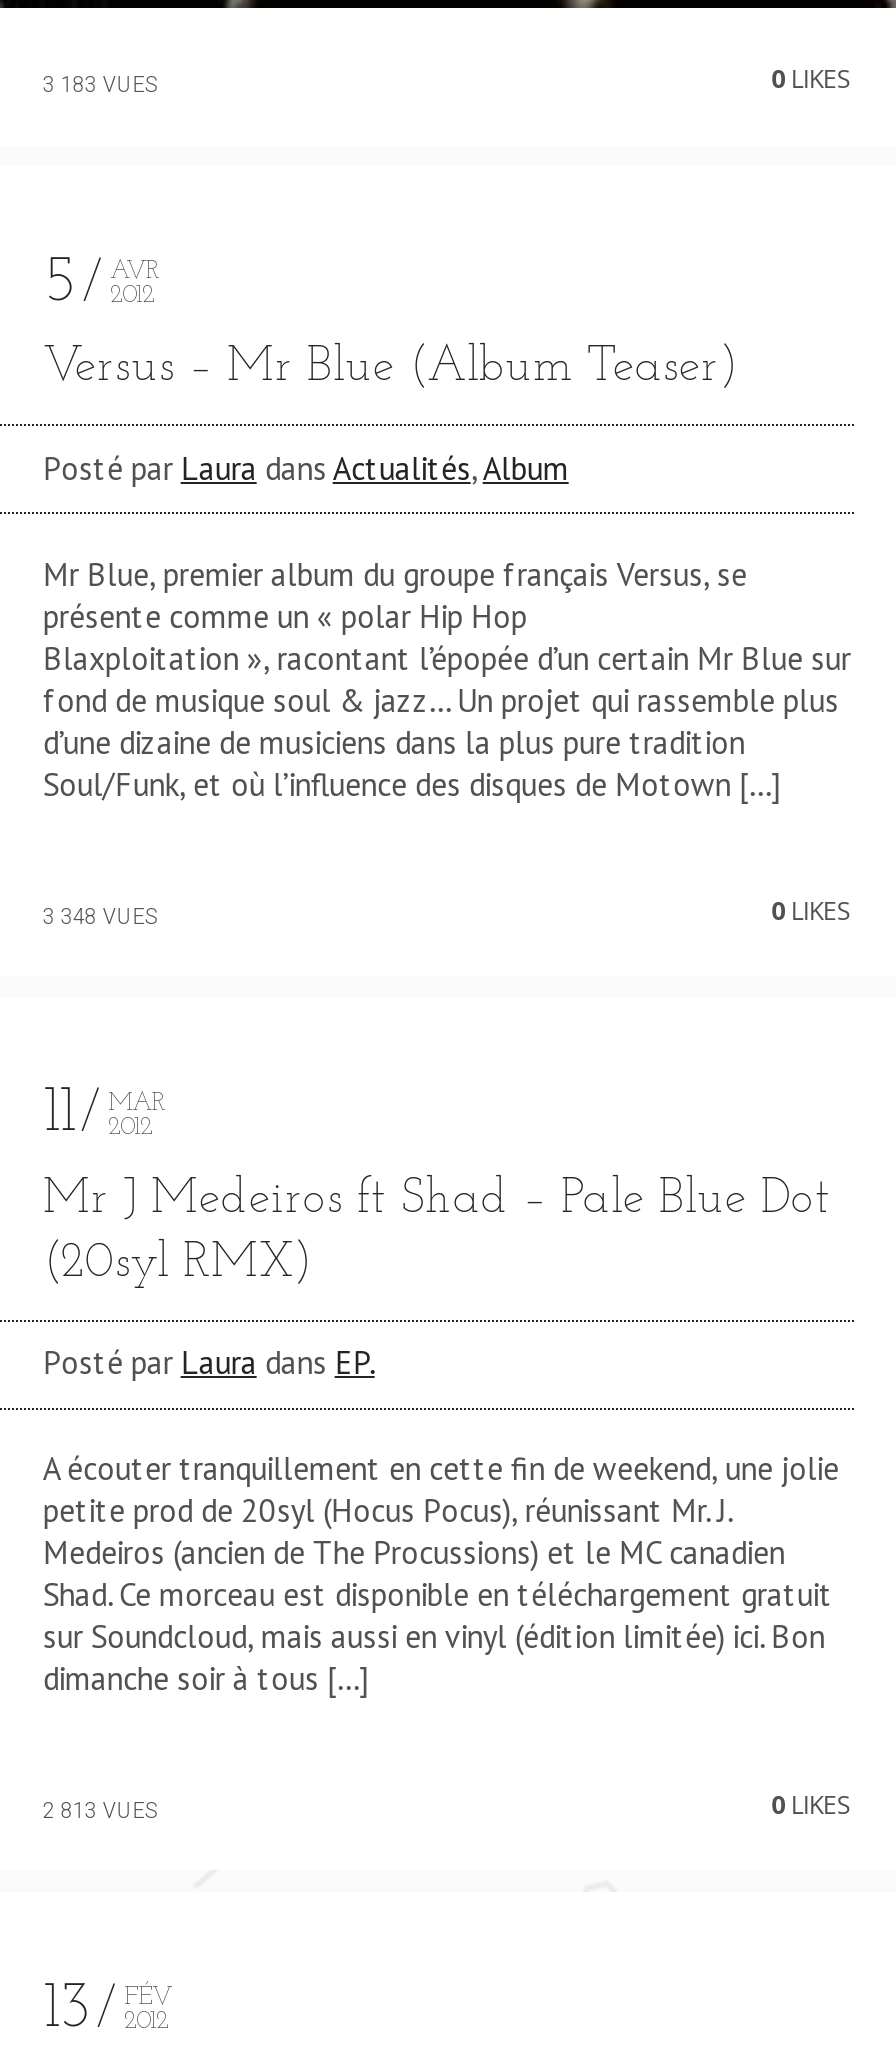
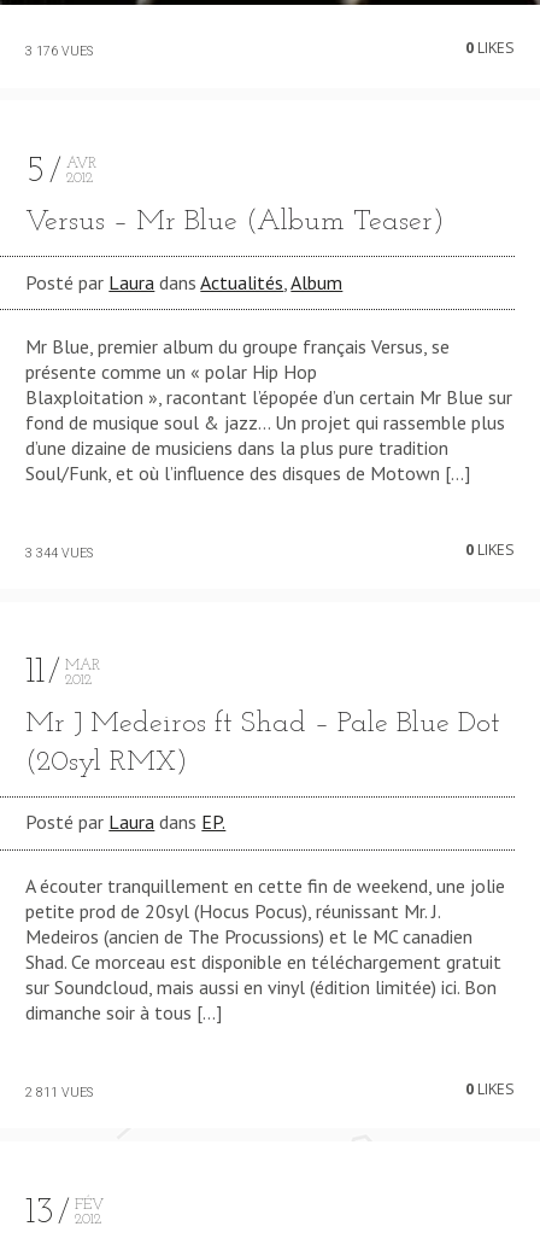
- 3 183 VUES
+ 3 176 VUES

- 3 348 VUES
+ 3 344 VUES

- 2 813 VUES
+ 2 811 VUES
